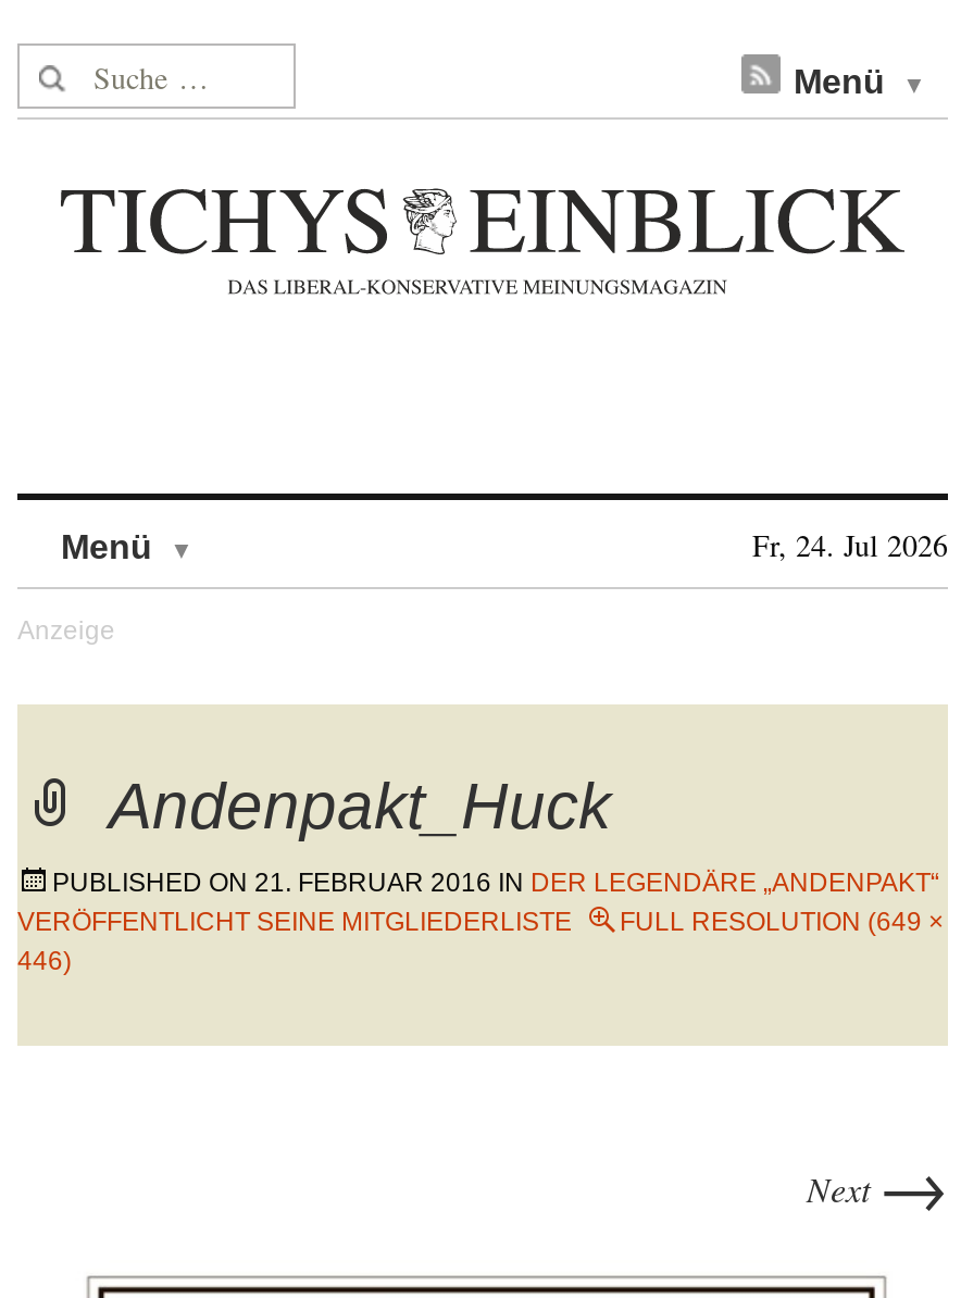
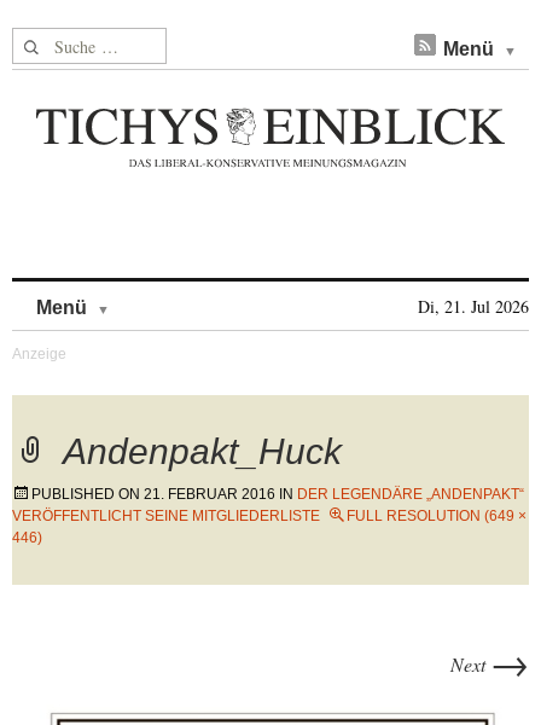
- Fr, 24. Jul 2026
+ Di, 21. Jul 2026
